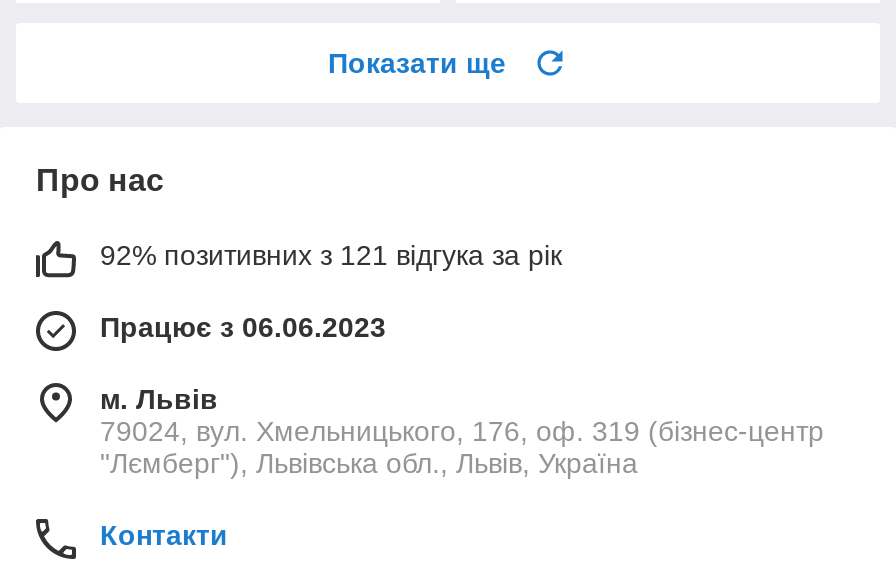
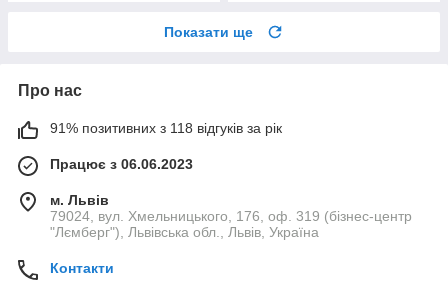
- 92% позитивних з 121 відгука за рік
+ 91% позитивних з 118 відгуків за рік
